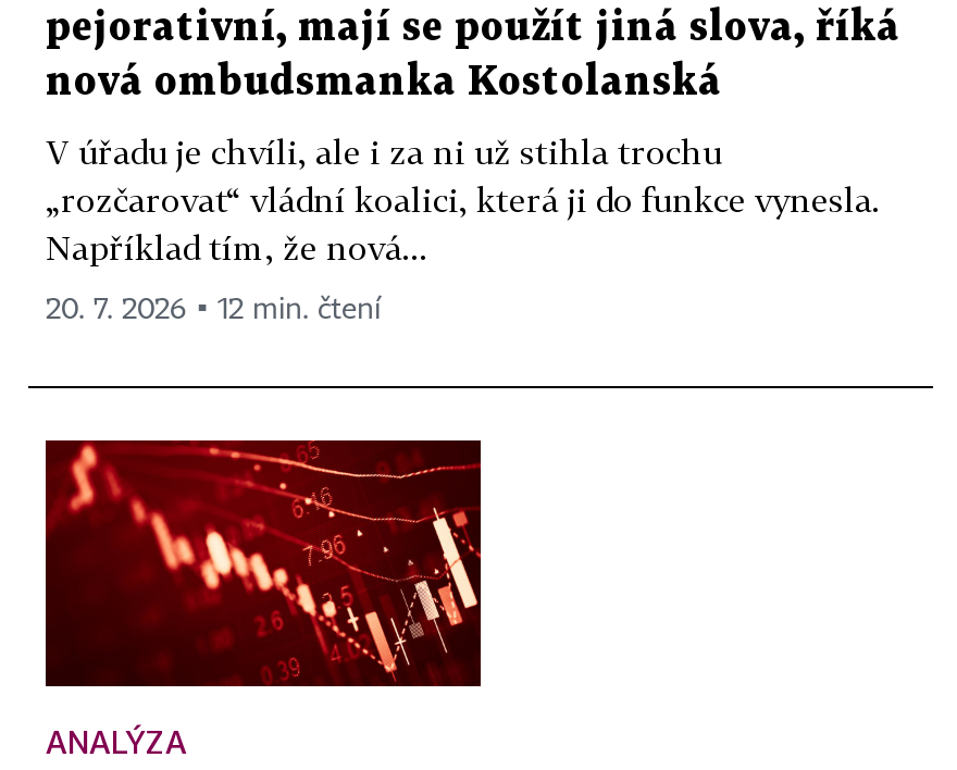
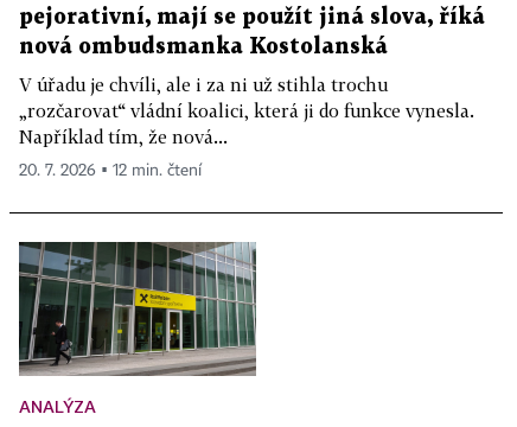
- [image]
+ [image]
